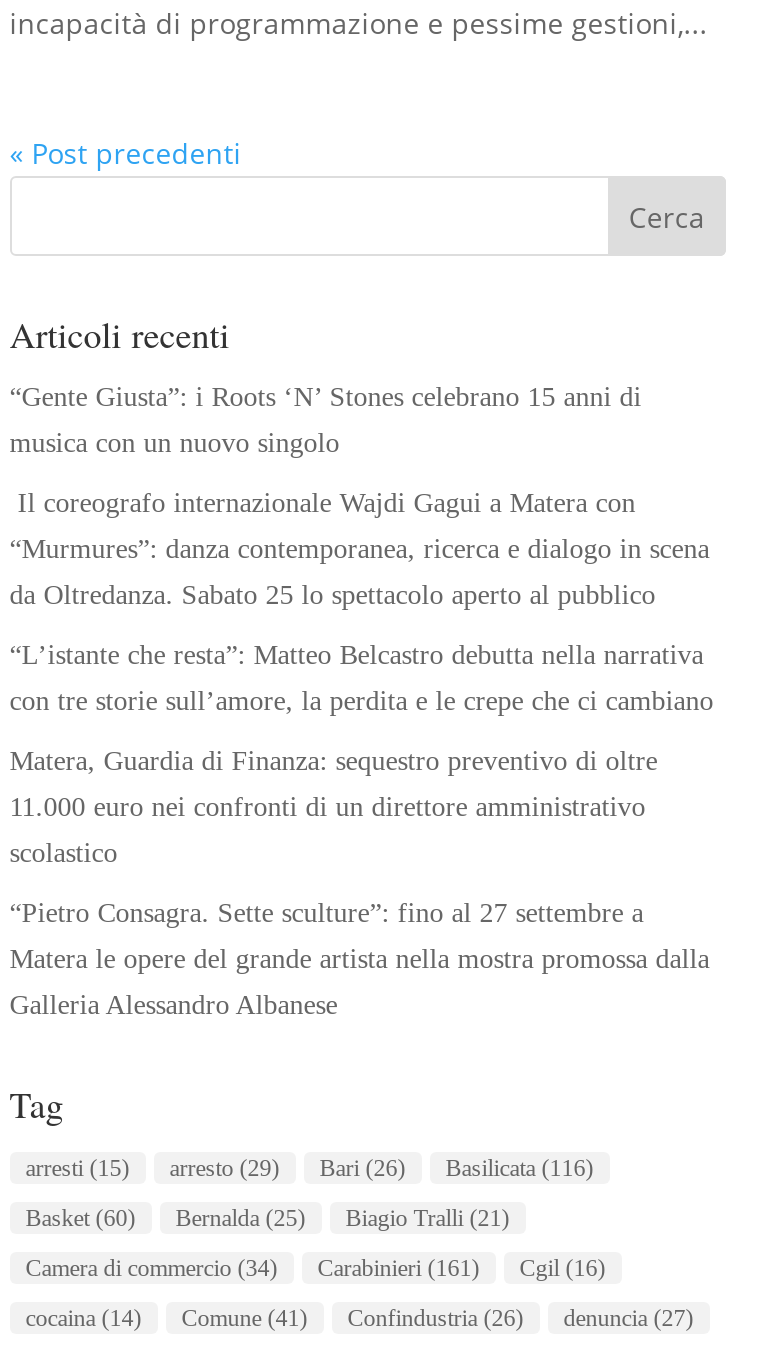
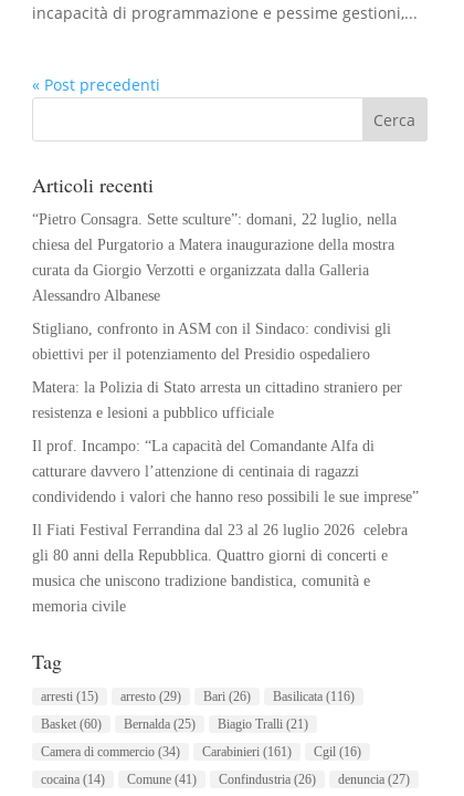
- “Gente Giusta”: i Roots ‘N’ Stones celebrano 15 anni di
- musica con un nuovo singolo
- Il coreografo internazionale Wajdi Gagui a Matera con
- “Murmures”: danza contemporanea, ricerca e dialogo in scena
- da Oltredanza. Sabato 25 lo spettacolo aperto al pubblico
- “L’istante che resta”: Matteo Belcastro debutta nella narrativa
- con tre storie sull’amore, la perdita e le crepe che ci cambiano
- Matera, Guardia di Finanza: sequestro preventivo di oltre
- 11.000 euro nei confronti di un direttore amministrativo
- scolastico
- “Pietro Consagra. Sette sculture”: fino al 27 settembre a
- Matera le opere del grande artista nella mostra promossa dalla
- Galleria Alessandro Albanese
+ “Pietro Consagra. Sette sculture”: domani, 22 luglio, nella
+ chiesa del Purgatorio a Matera inaugurazione della mostra
+ curata da Giorgio Verzotti e organizzata dalla Galleria
+ Alessandro Albanese
+ Stigliano, confronto in ASM con il Sindaco: condivisi gli
+ obiettivi per il potenziamento del Presidio ospedaliero
+ Matera: la Polizia di Stato arresta un cittadino straniero per
+ resistenza e lesioni a pubblico ufficiale
+ Il prof. Incampo: “La capacità del Comandante Alfa di
+ catturare davvero l’attenzione di centinaia di ragazzi
+ condividendo i valori che hanno reso possibili le sue imprese”
+ Il Fiati Festival Ferrandina dal 23 al 26 luglio 2026 celebra
+ gli 80 anni della Repubblica. Quattro giorni di concerti e
+ musica che uniscono tradizione bandistica, comunità e
+ memoria civile
